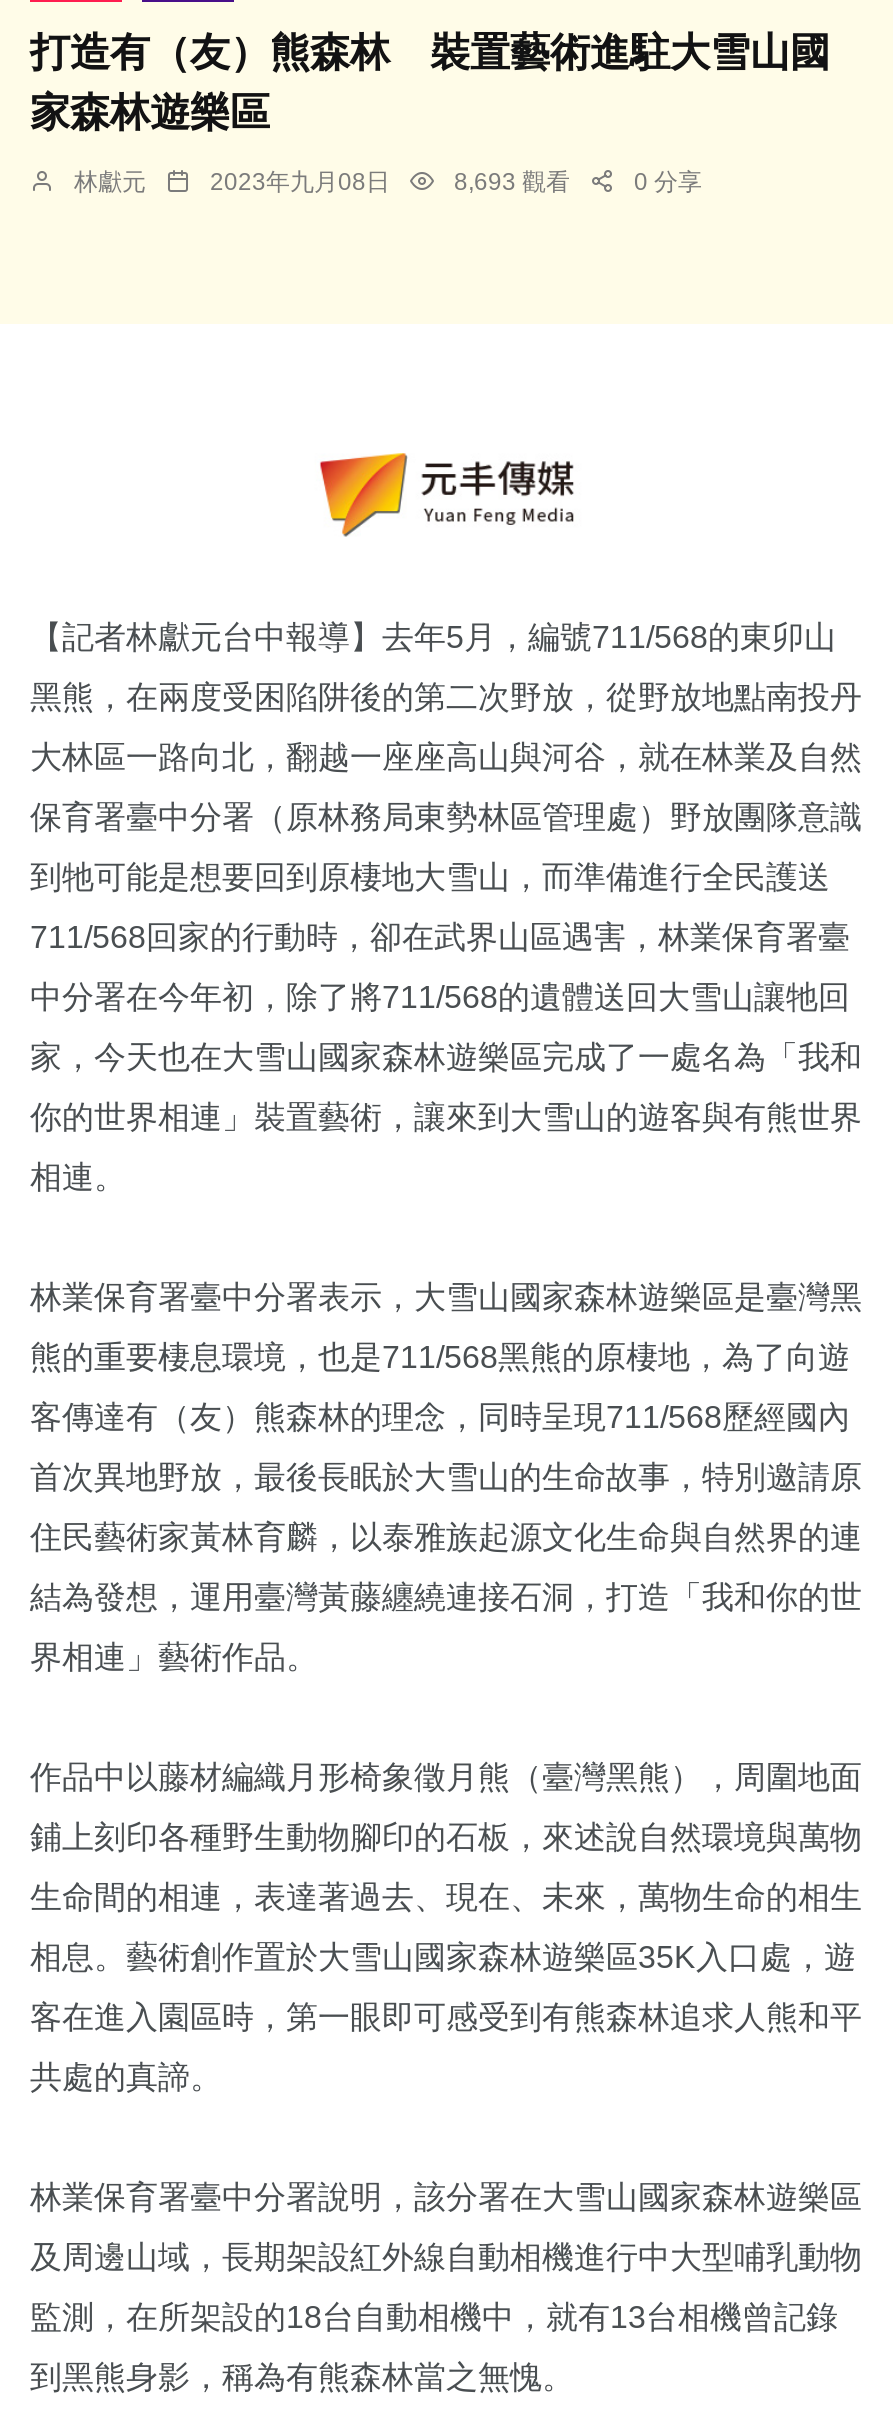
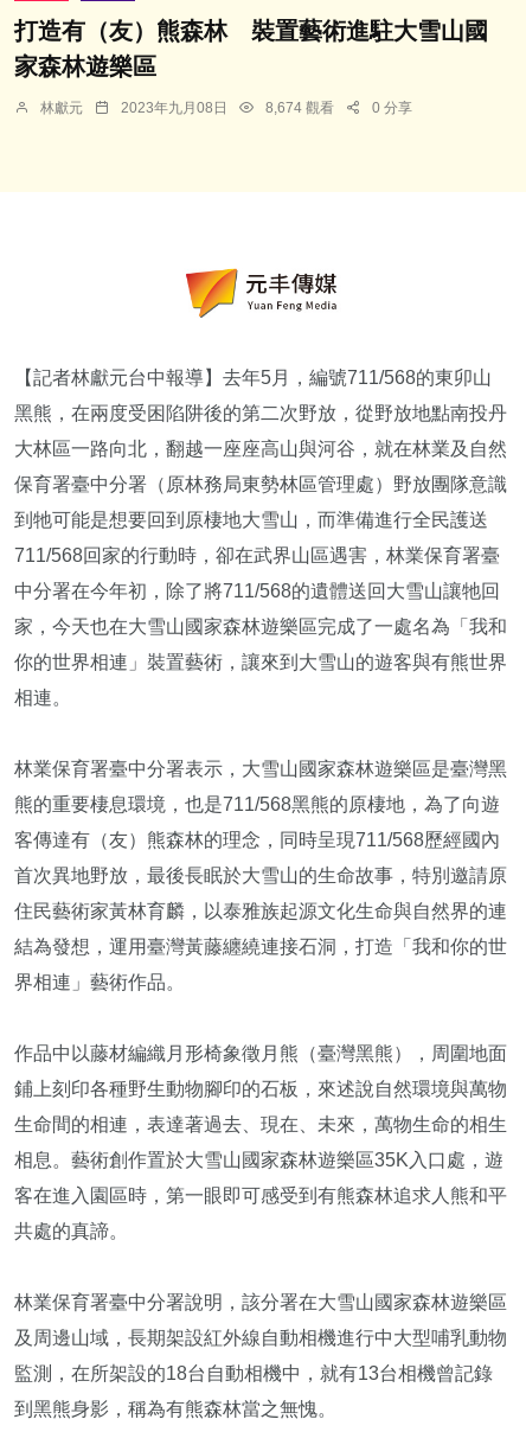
- 8,693 觀看
+ 8,674 觀看
